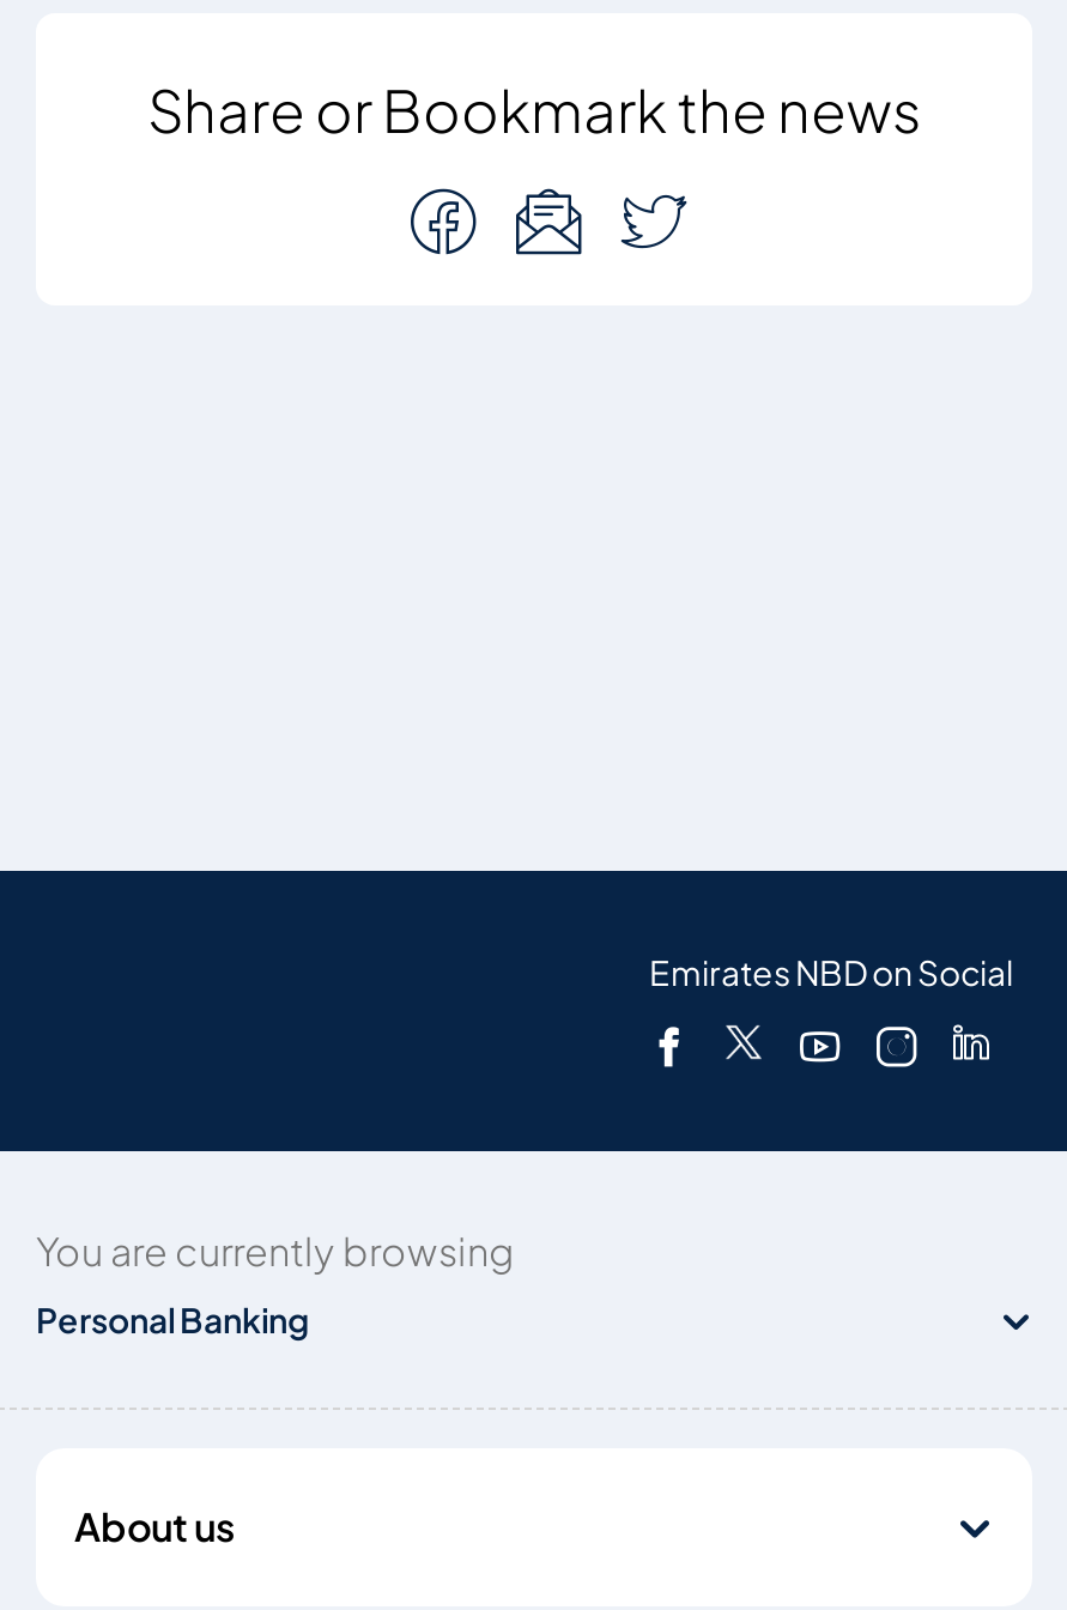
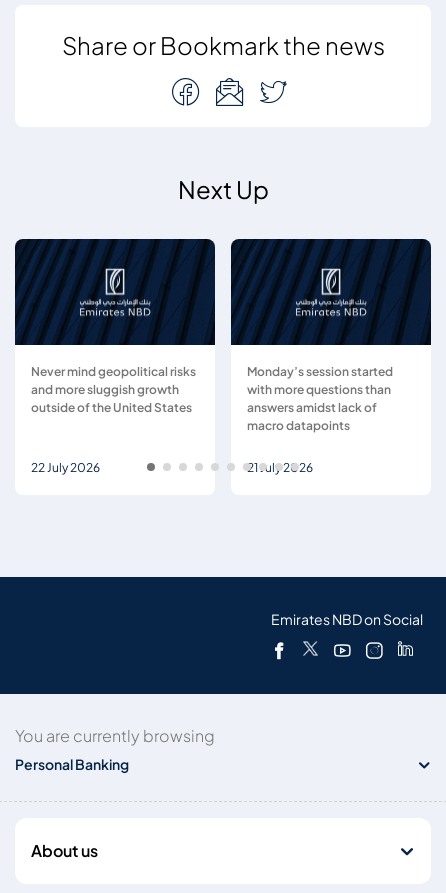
+ [image]
+ Never mind geopolitical risks
+ and more sluggish growth
+ outside of the United States

+ 22 July 2026

+ Next Up

+ [image]
+ Monday’s session started
+ with more questions than
+ answers amidst lack of
+ macro datapoints
+ 21 July 2026
